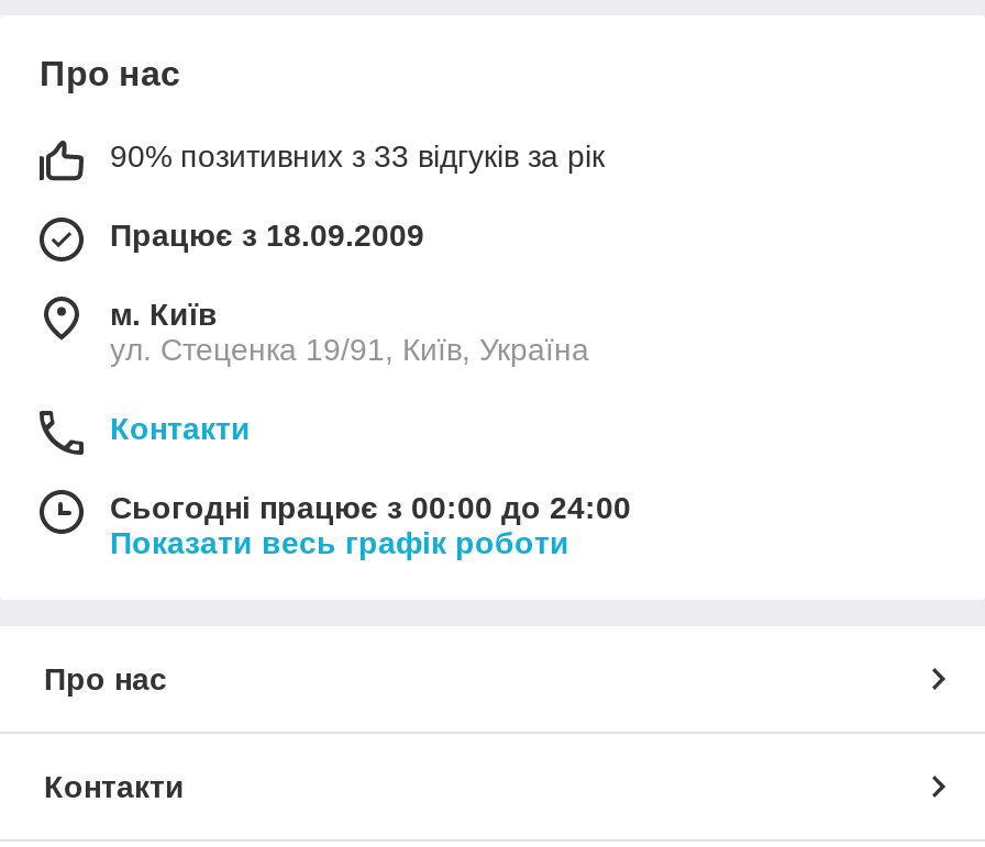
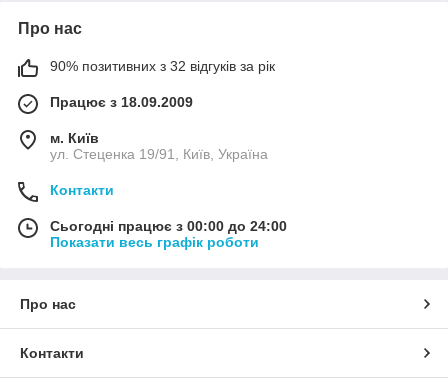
- 90% позитивних з 33 відгуків за рік
+ 90% позитивних з 32 відгуків за рік
